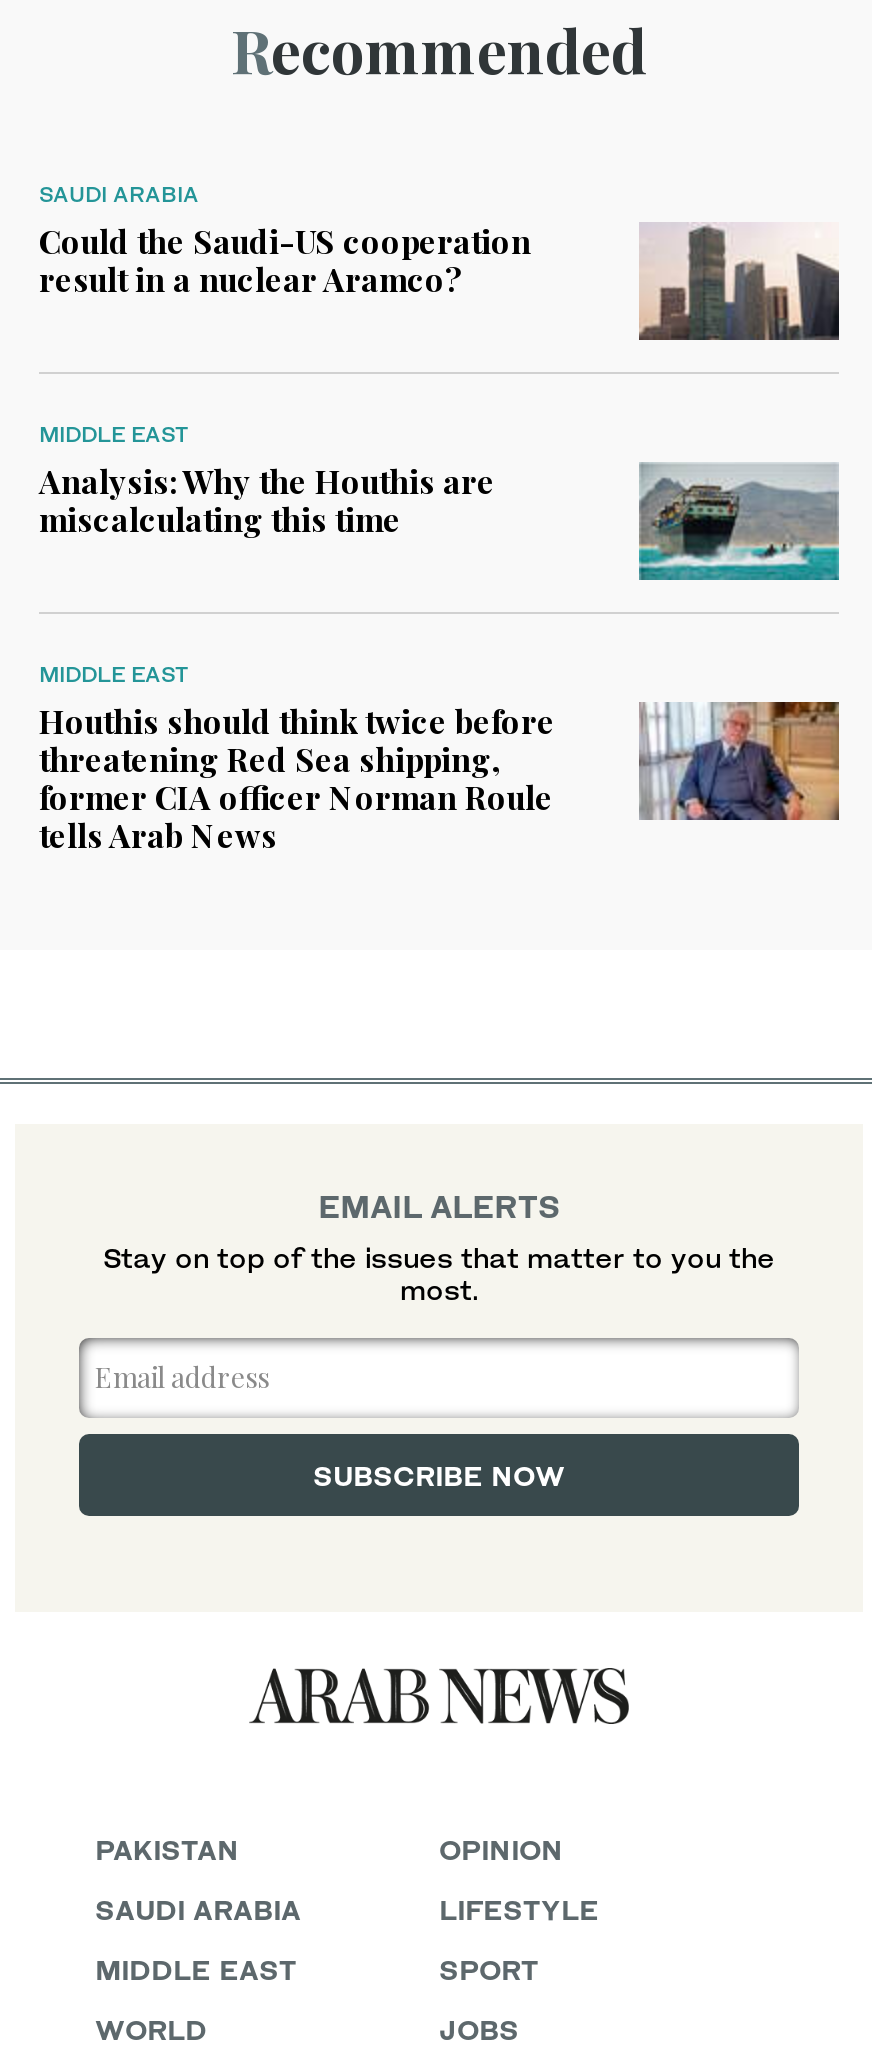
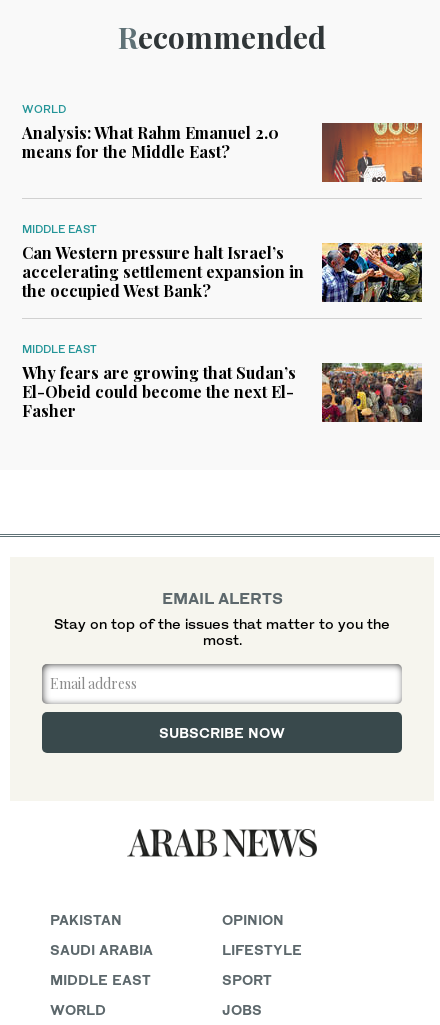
- SAUDI ARABIA
- Could the Saudi-US cooperation
- result in a nuclear Aramco?
+ WORLD
+ Analysis: What Rahm Emanuel 2.0
+ means for the Middle East?

- [image]
+ [image]

- Analysis: Why the Houthis are
- miscalculating this time
+ Can Western pressure halt Israel’s
+ accelerating settlement expansion in
+ the occupied West Bank?

- [image]
+ [image]

- Houthis should think twice before
- threatening Red Sea shipping,
- former CIA officer Norman Roule
- tells Arab News
+ Why fears are growing that Sudan’s
+ El-Obeid could become the next El-
+ Fasher

- [image]
+ [image]
